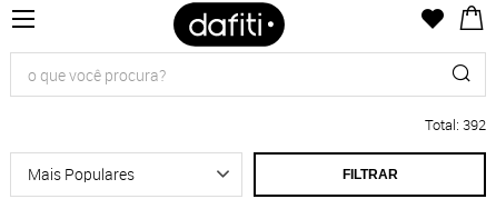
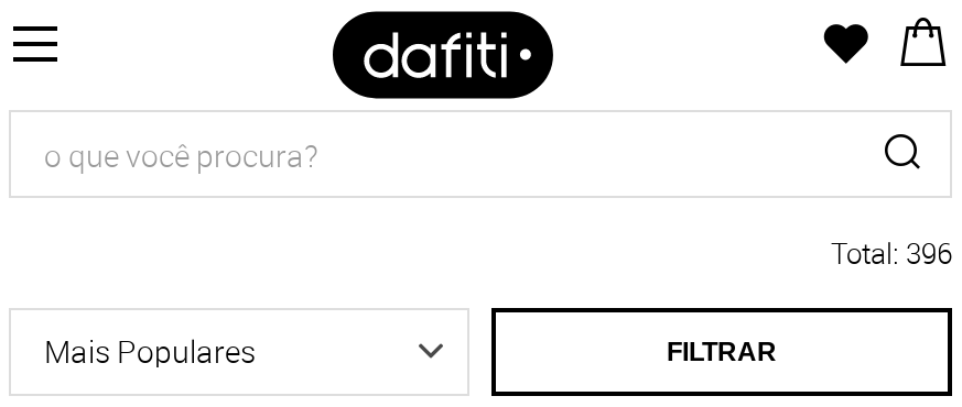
- Total: 392
+ Total: 396
